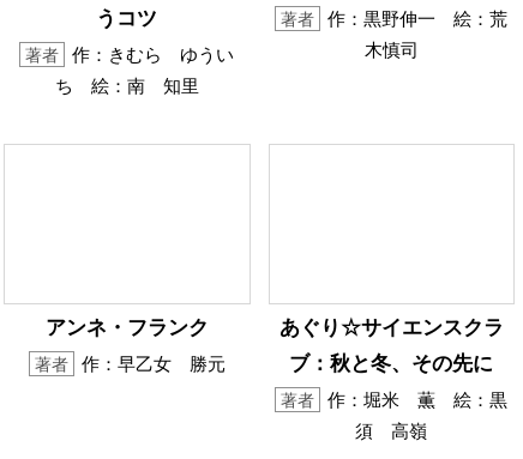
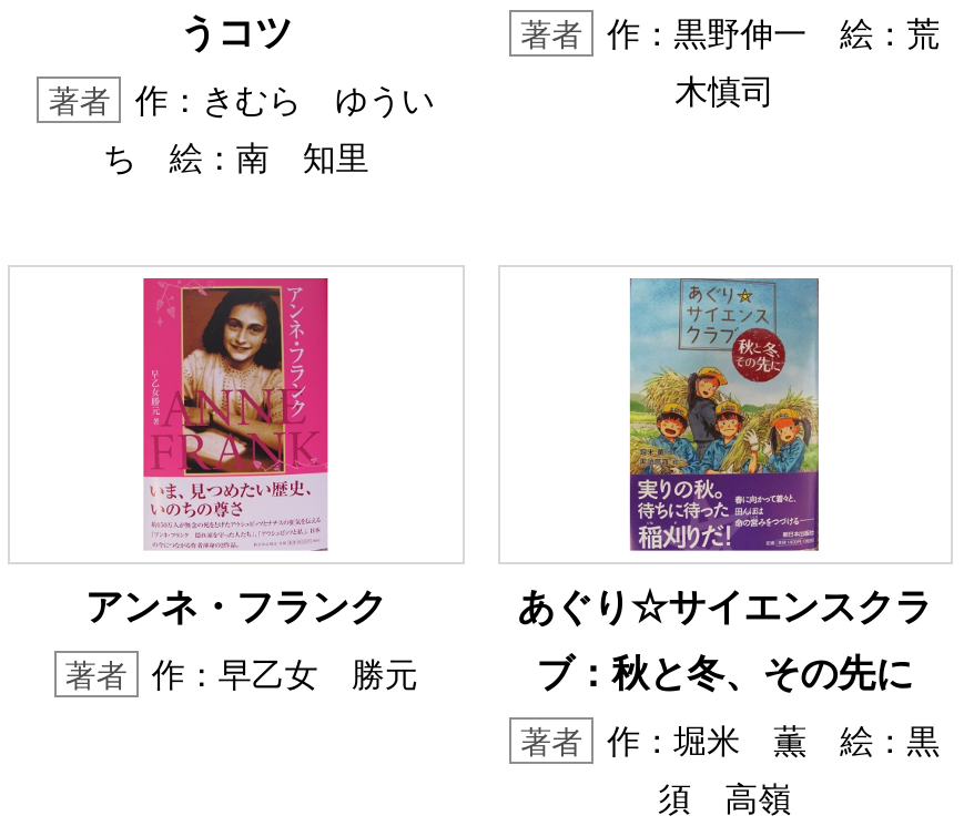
+ [image]

+ [image]
